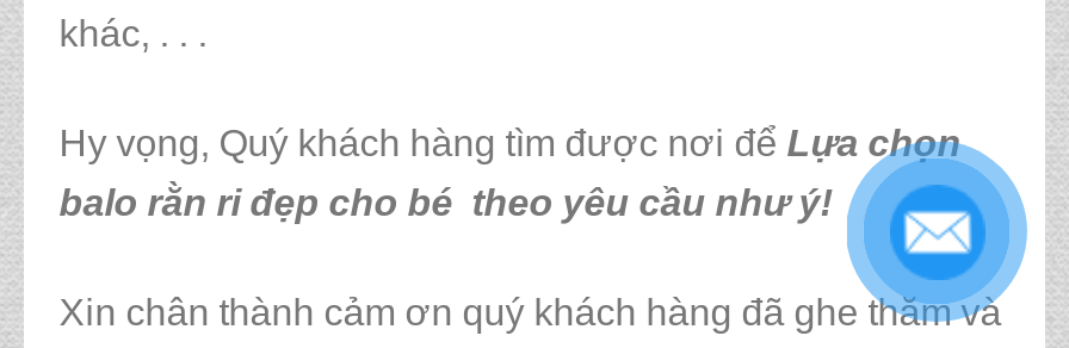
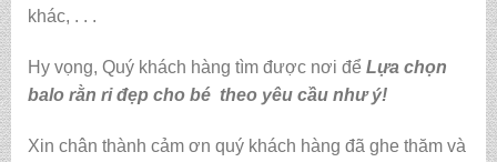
- [image]
